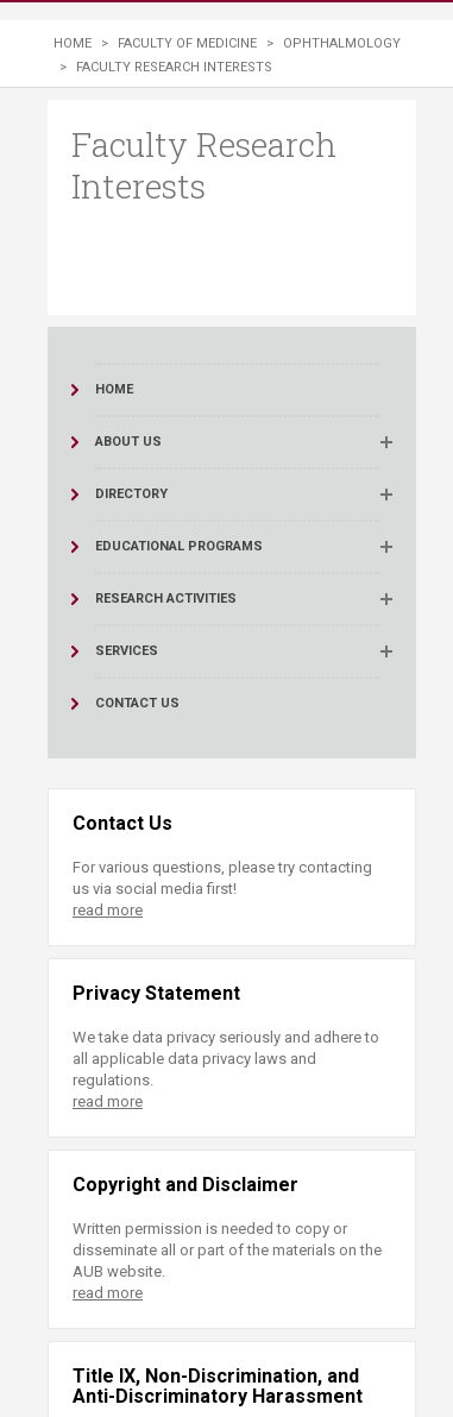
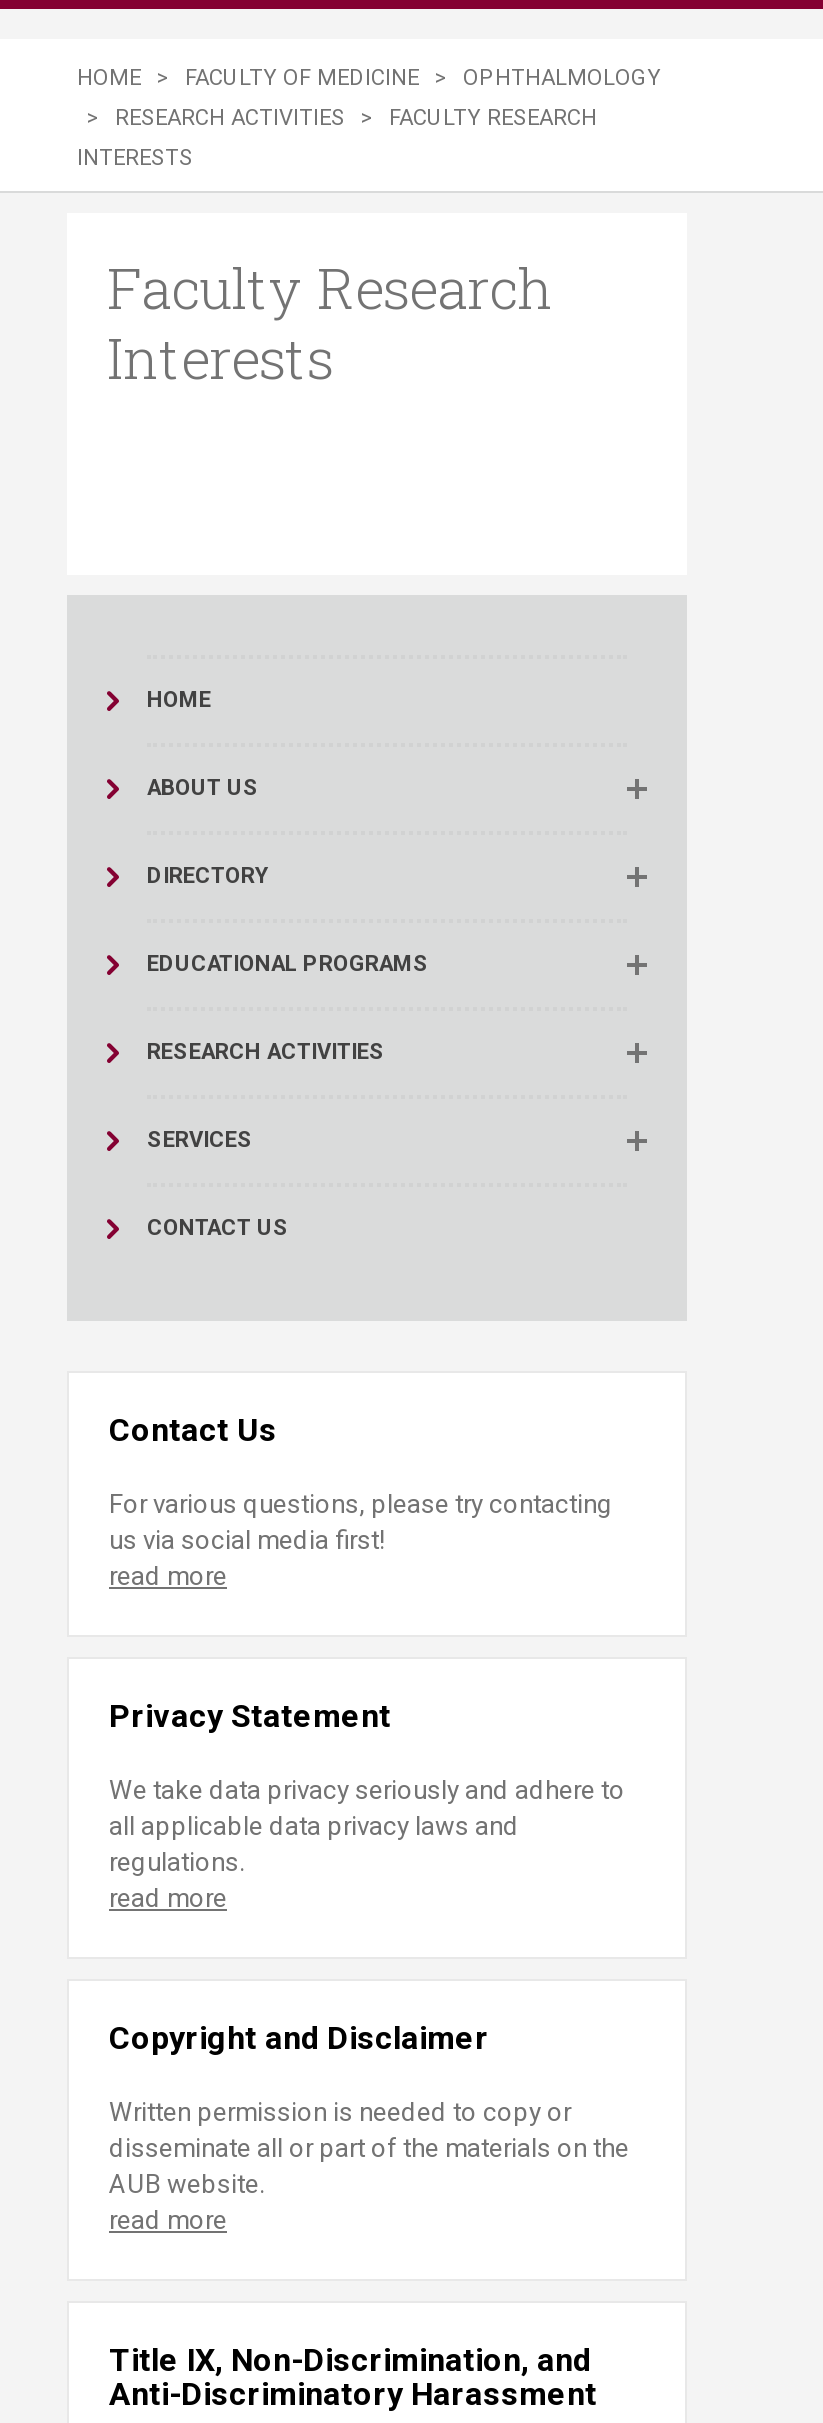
- > FACULTY RESEARCH INTERESTS
+ > RESEARCH ACTIVITIES > FACULTY RESEARCH
+ INTERESTS
